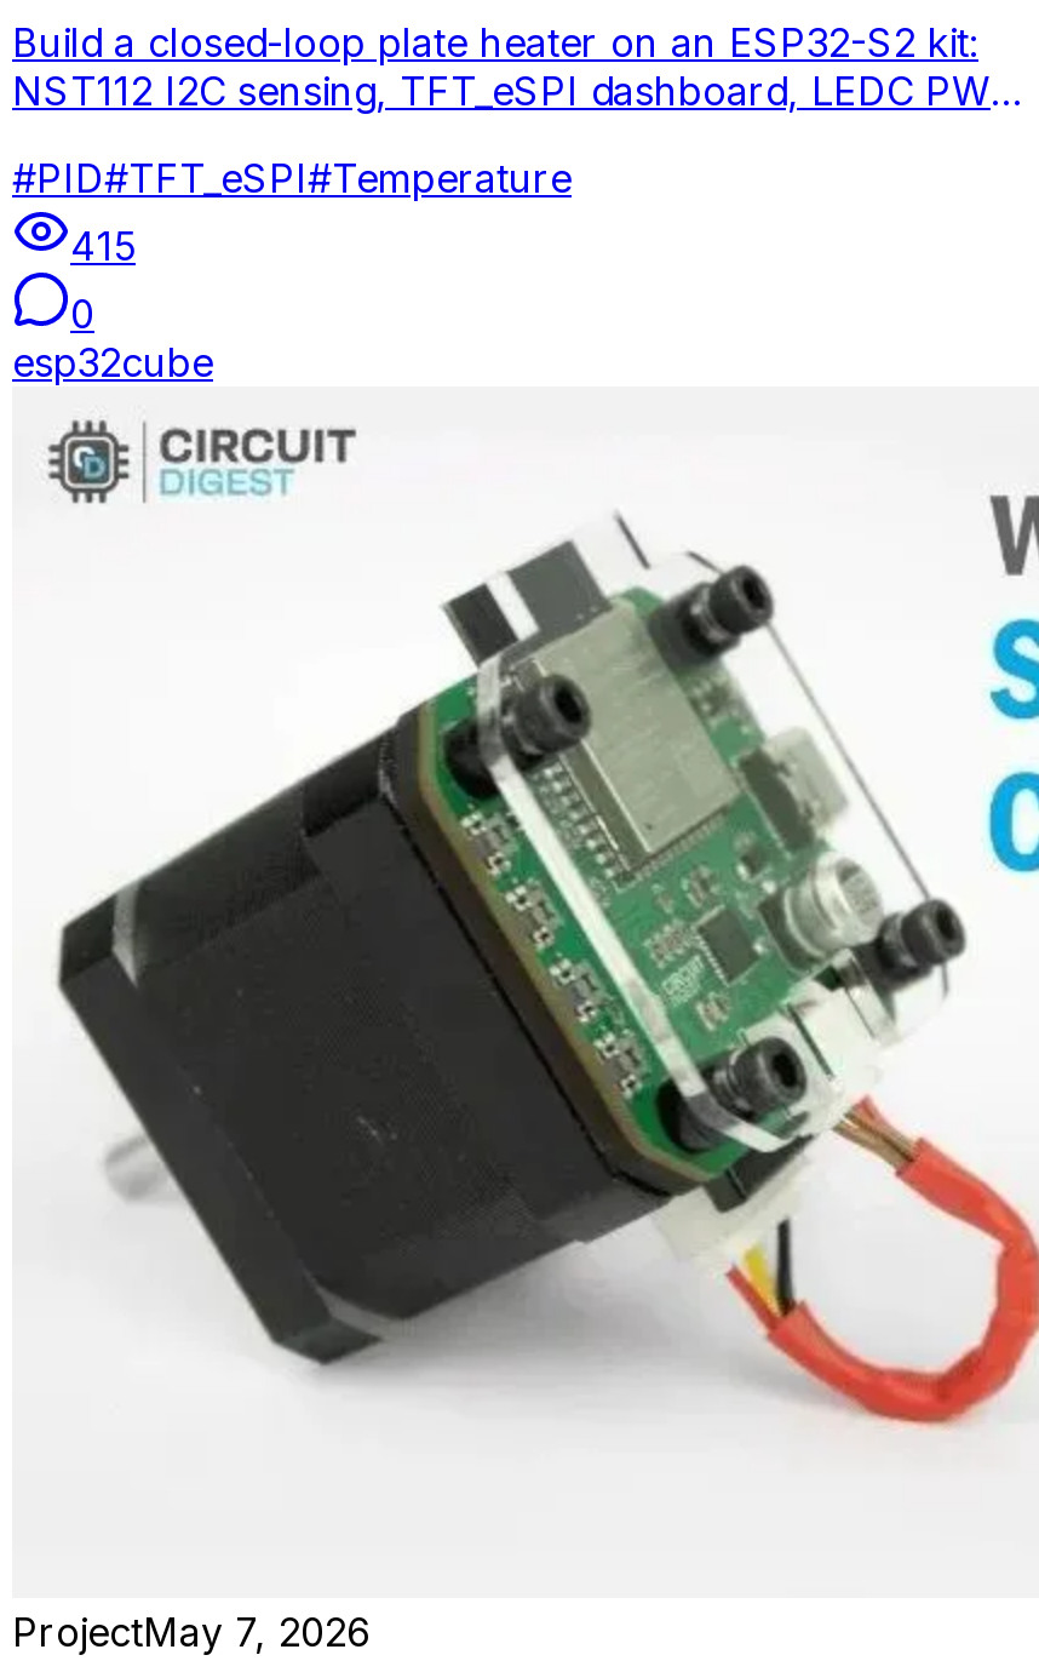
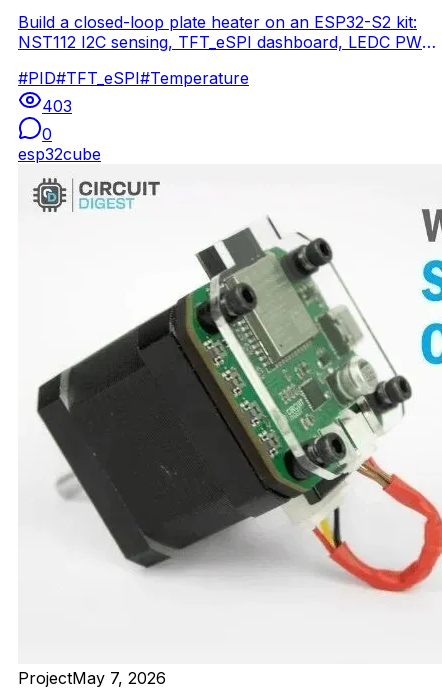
- 415
+ 403
